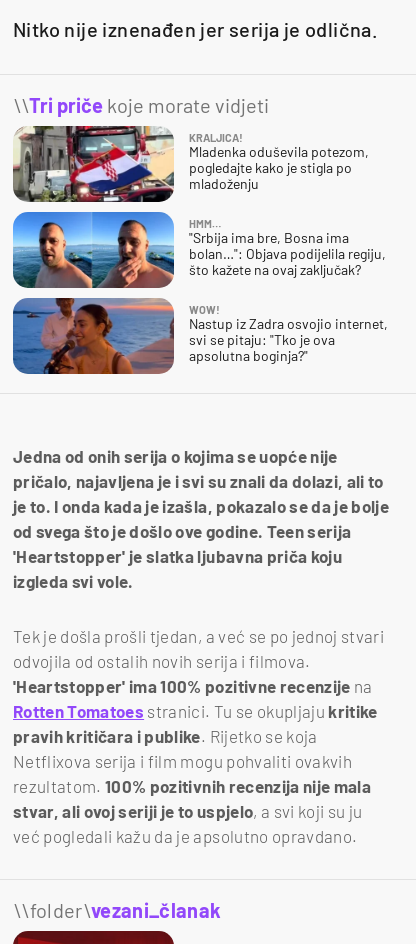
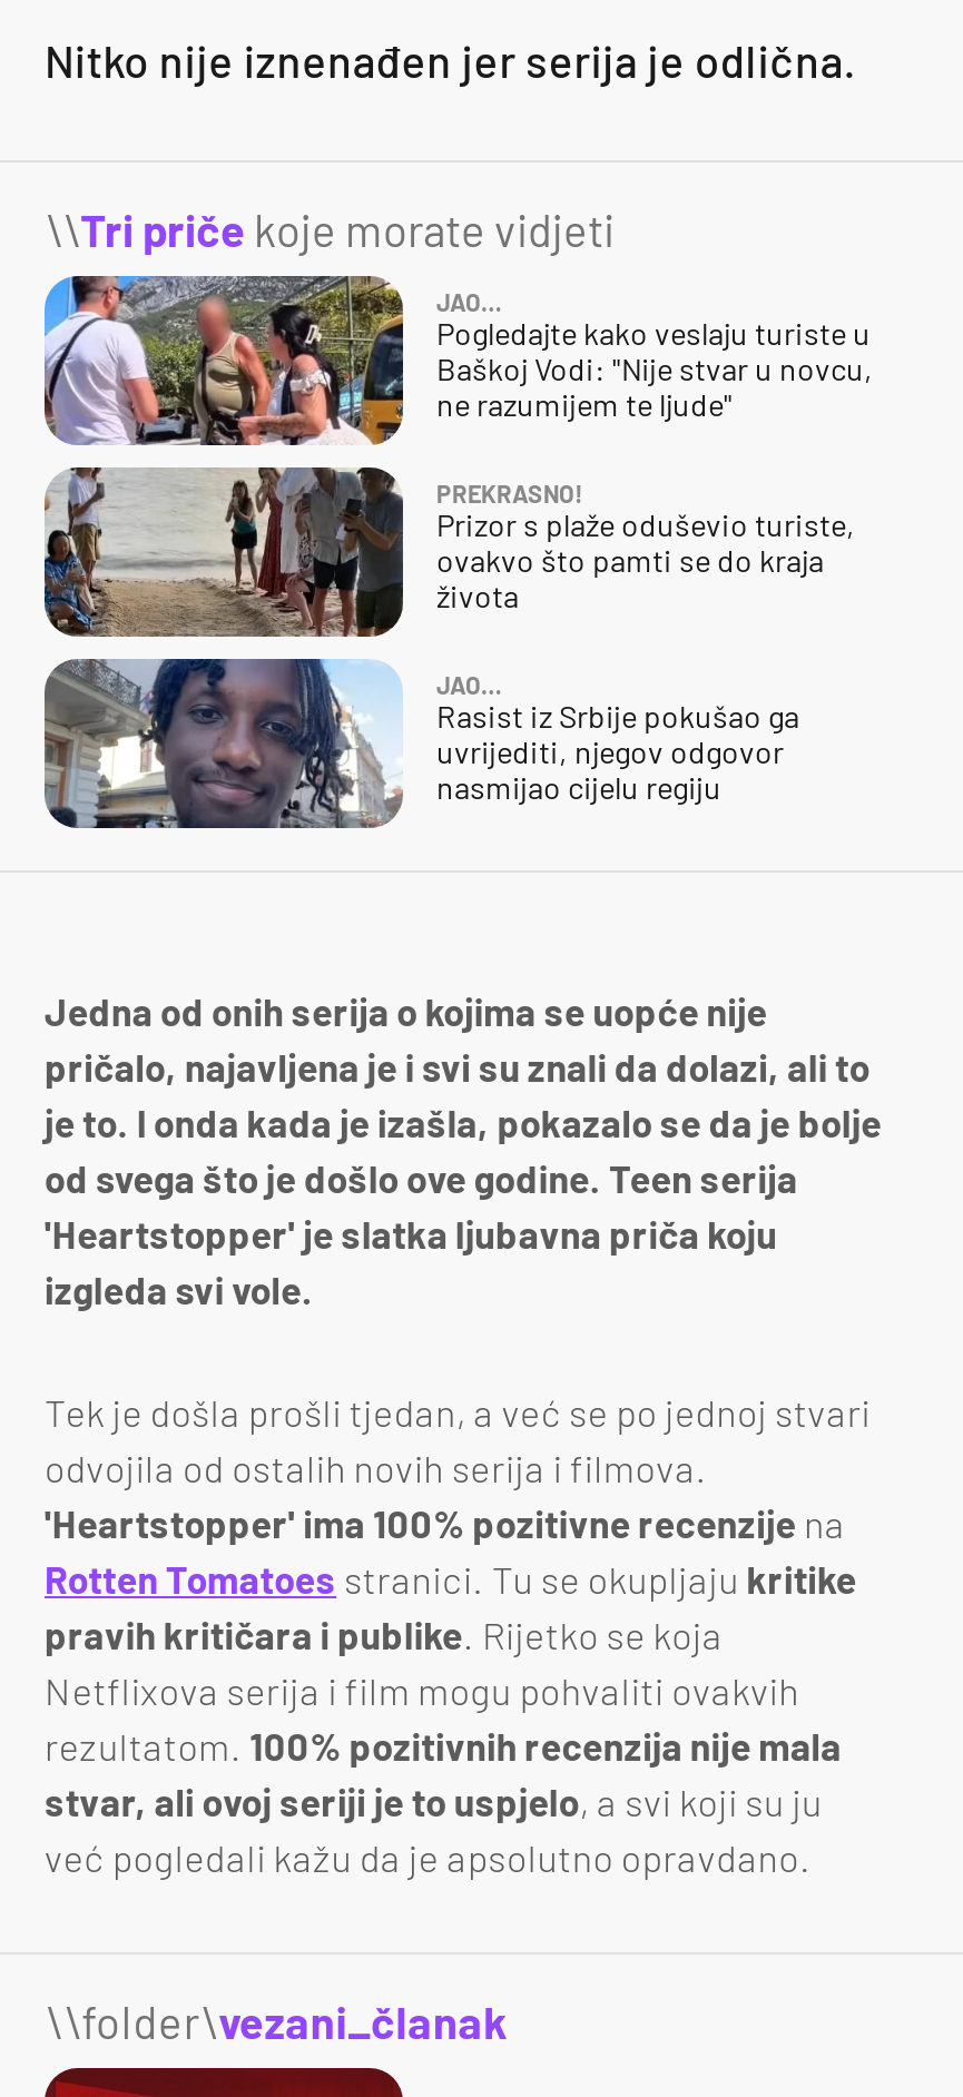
- [image]
- KRALJICA!
- Mladenka oduševila potezom,
- pogledajte kako je stigla po
- mladoženju
+ [image]
+ JAO…
+ Pogledajte kako veslaju turiste u
+ Baškoj Vodi: "Nije stvar u novcu,
+ ne razumijem te ljude"

- [image]
- HMM…
- "Srbija ima bre, Bosna ima
- bolan…": Objava podijelila regiju,
- što kažete na ovaj zaključak?
+ [image]
+ PREKRASNO!
+ Prizor s plaže oduševio turiste,
+ ovakvo što pamti se do kraja
+ života

- [image]
- WOW!
- Nastup iz Zadra osvojio internet,
- svi se pitaju: "Tko je ova
- apsolutna boginja?"
+ [image]
+ JAO…
+ Rasist iz Srbije pokušao ga
+ uvrijediti, njegov odgovor
+ nasmijao cijelu regiju
